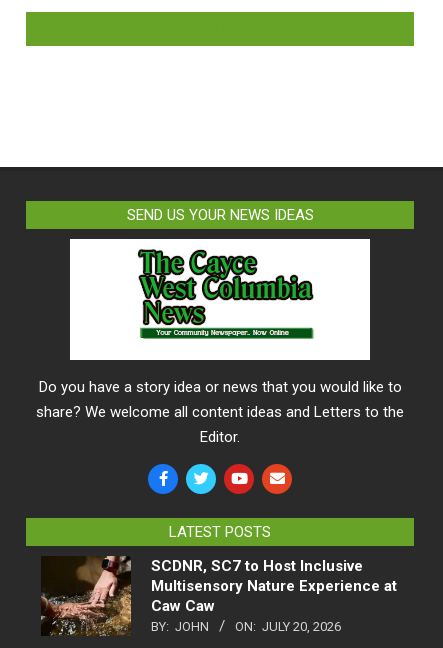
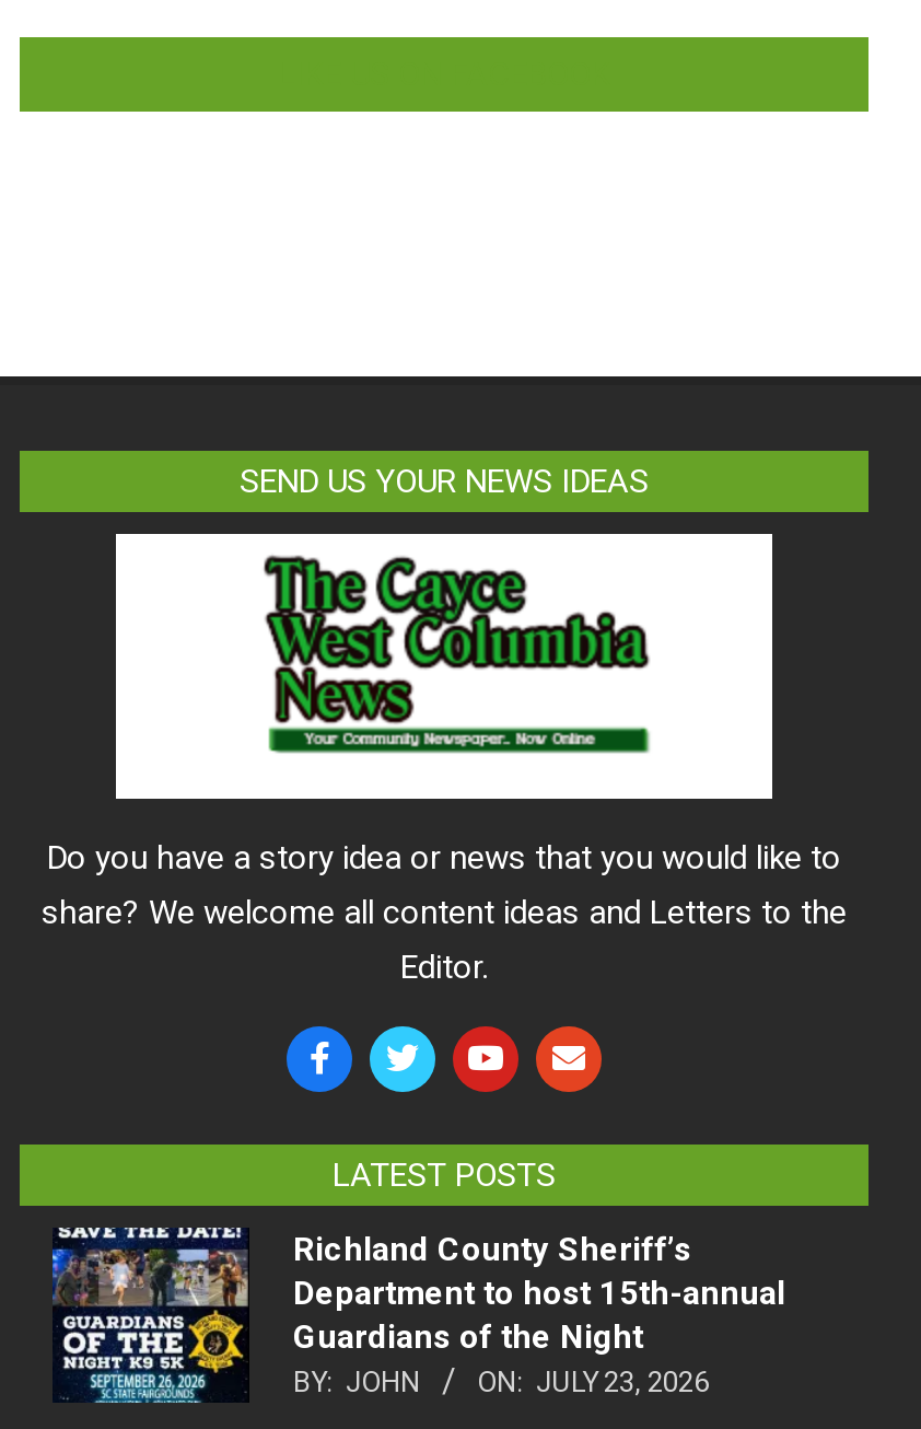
- [image]
- SCDNR, SC7 to Host Inclusive
- Multisensory Nature Experience at
- Caw Caw
+ [image]
+ Richland County Sheriff’s
+ Department to host 15th-annual
+ Guardians of the Night

- BY: JOHN ON: JULY 20, 2026
+ BY: JOHN ON: JULY 23, 2026
